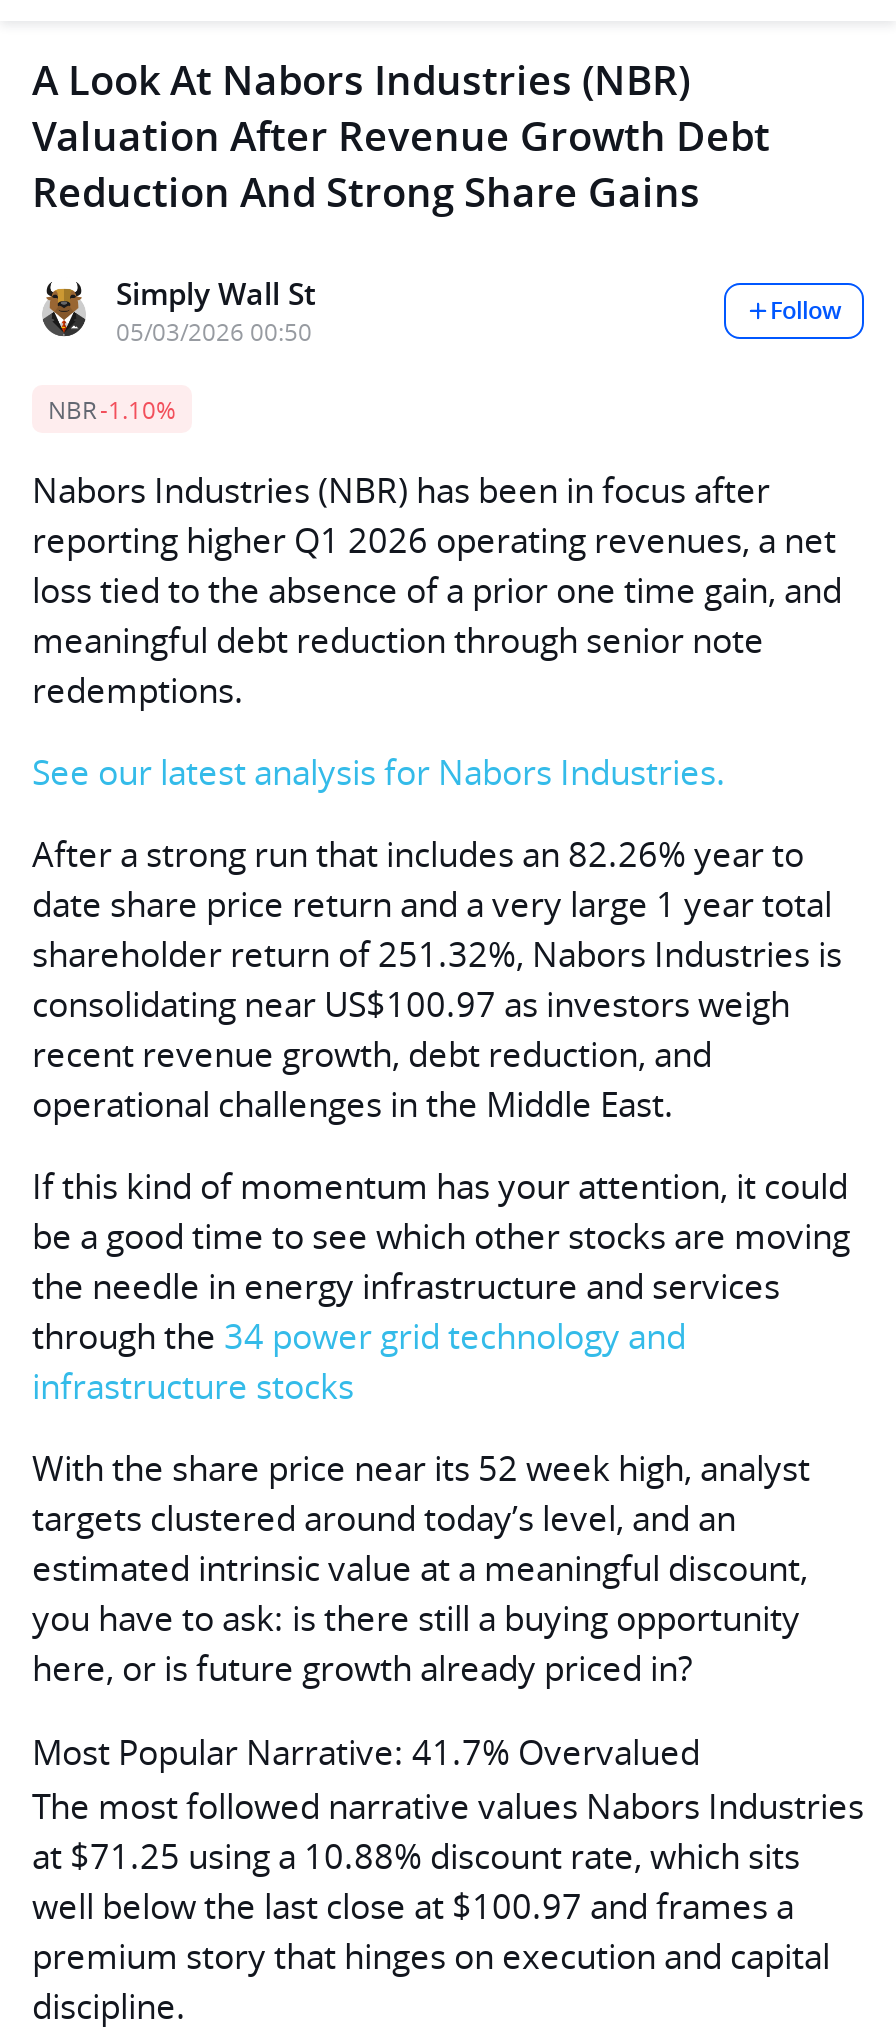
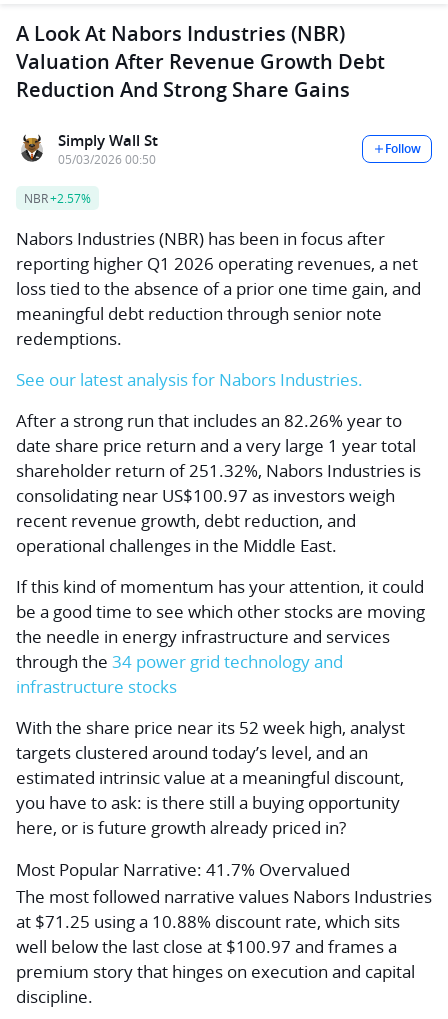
- NBR -1.10%
+ NBR +2.57%
